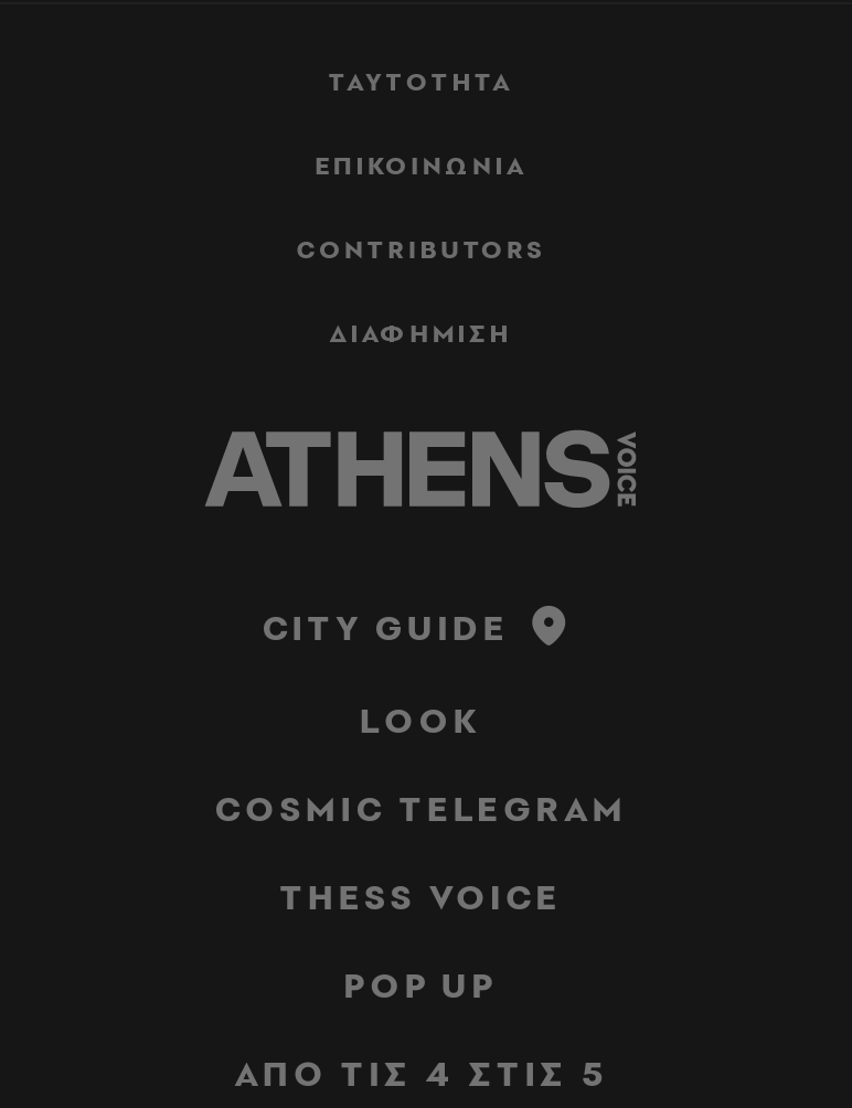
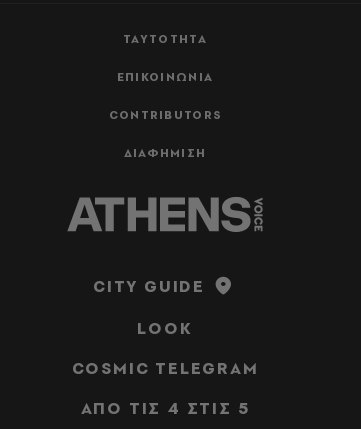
- THESS VOICE
- POP UP
